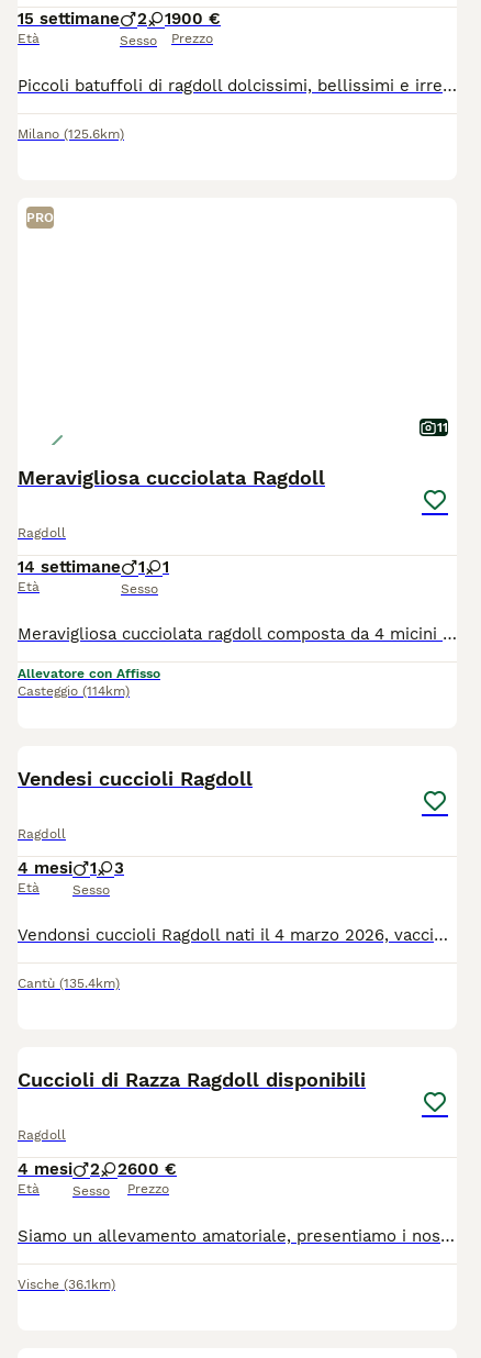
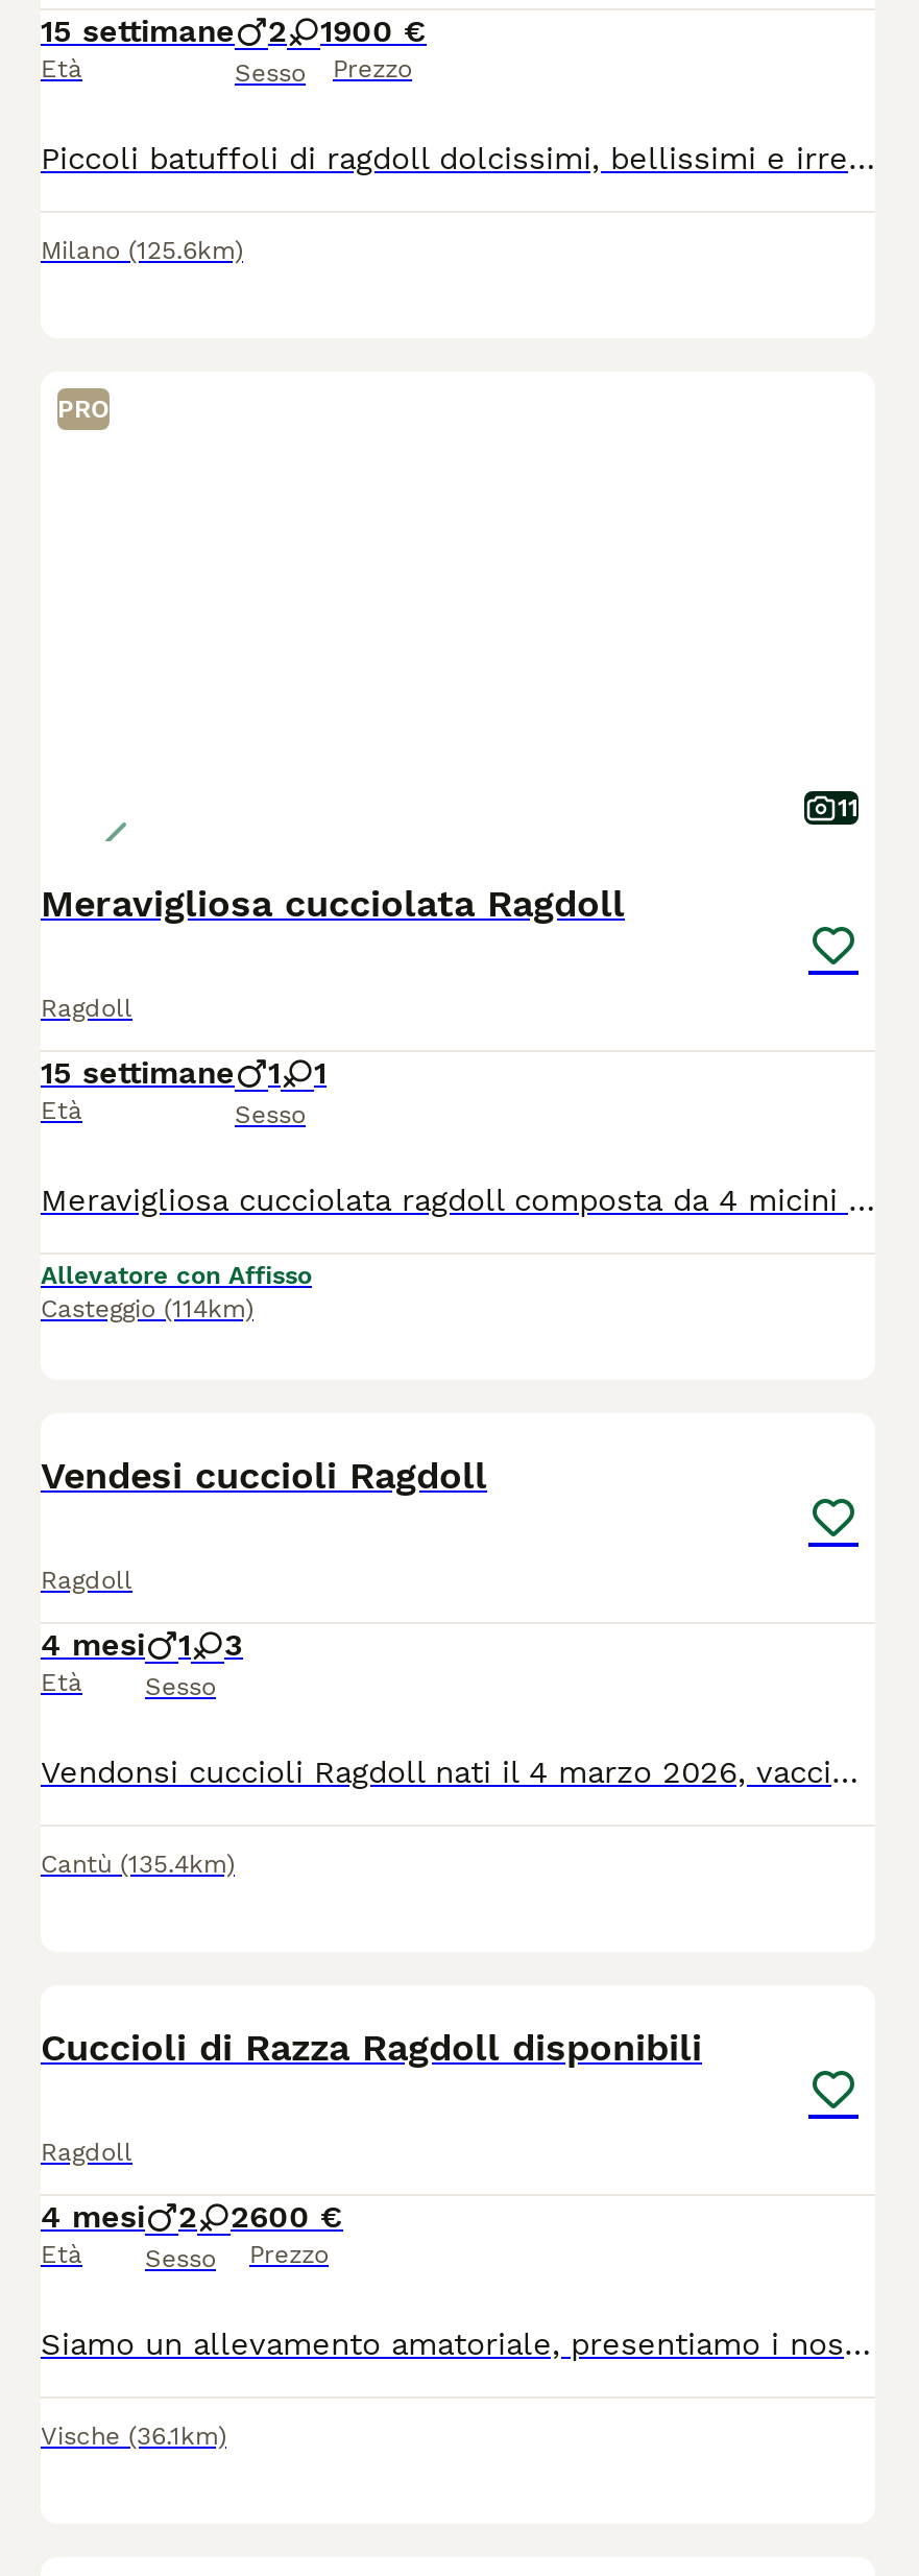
- 14 settimane 1 1
+ 15 settimane 1 1
